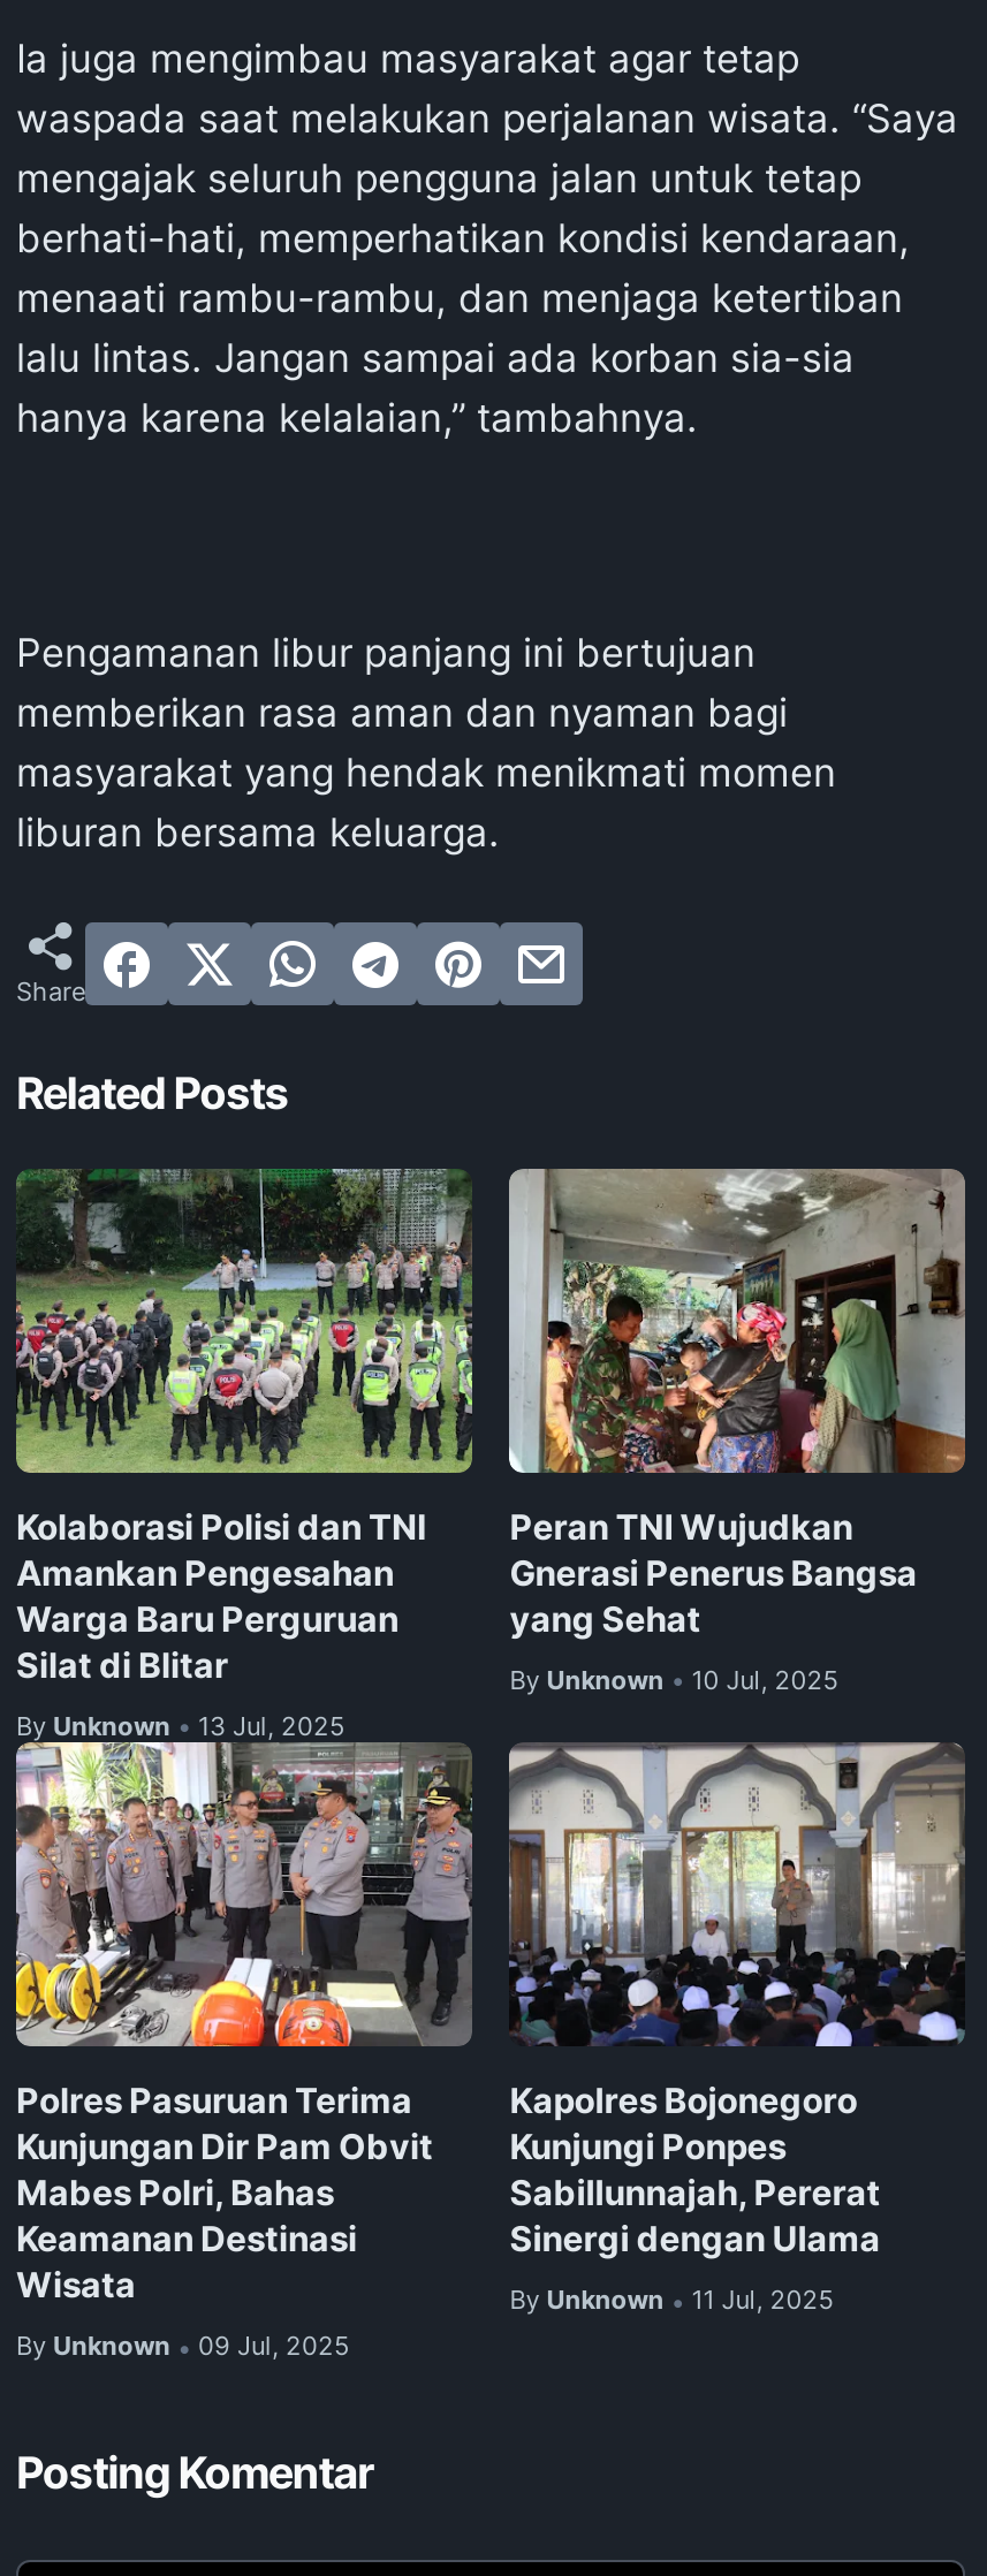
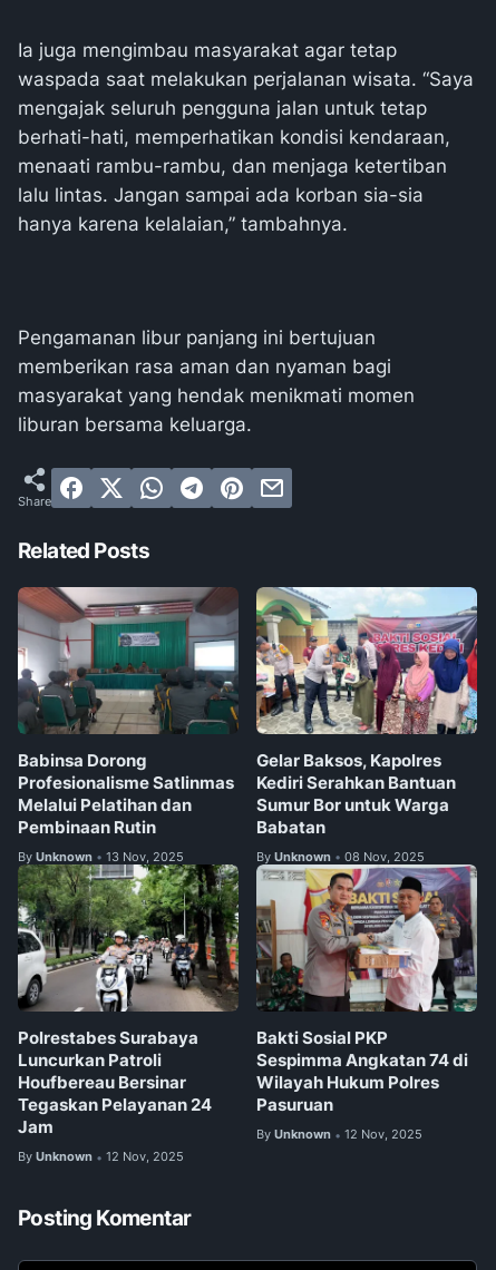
- [image]
- Kolaborasi Polisi dan TNI
- Amankan Pengesahan
- Warga Baru Perguruan
- Silat di Blitar
+ [image]
+ Babinsa Dorong
+ Profesionalisme Satlinmas
+ Melalui Pelatihan dan
+ Pembinaan Rutin

- [image]
- Peran TNI Wujudkan
- Gnerasi Penerus Bangsa
- yang Sehat
+ [image]
+ Gelar Baksos, Kapolres
+ Kediri Serahkan Bantuan
+ Sumur Bor untuk Warga
+ Babatan

- By Unknown • 10 Jul, 2025
+ By Unknown • 08 Nov, 2025

- [image]
- By Unknown • 13 Jul, 2025
+ [image]
+ By Unknown • 13 Nov, 2025

- [image]
- Kapolres Bojonegoro
- Kunjungi Ponpes
- Sabillunnajah, Pererat
- Sinergi dengan Ulama
+ [image]
+ Bakti Sosial PKP
+ Sespimma Angkatan 74 di
+ Wilayah Hukum Polres
+ Pasuruan

- Polres Pasuruan Terima
- Kunjungan Dir Pam Obvit
- Mabes Polri, Bahas
- Keamanan Destinasi
- Wisata
+ Polrestabes Surabaya
+ Luncurkan Patroli
+ Houfbereau Bersinar
+ Tegaskan Pelayanan 24
+ Jam

- By Unknown • 11 Jul, 2025
+ By Unknown • 12 Nov, 2025

- By Unknown • 09 Jul, 2025
+ By Unknown • 12 Nov, 2025
